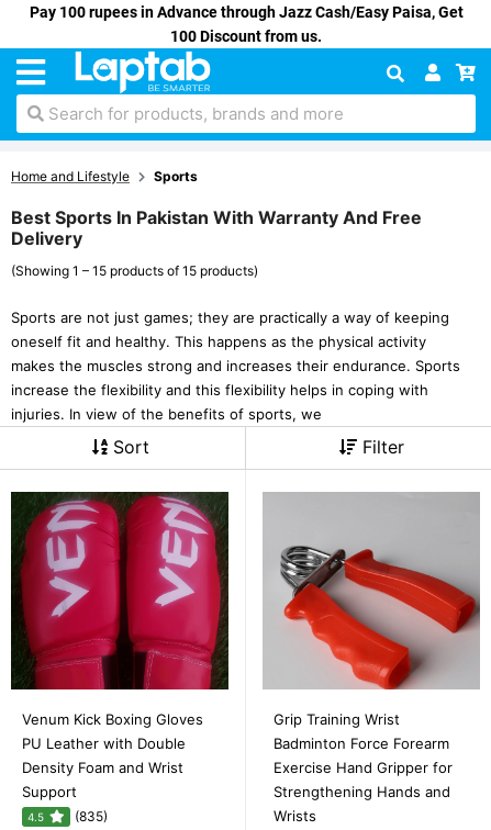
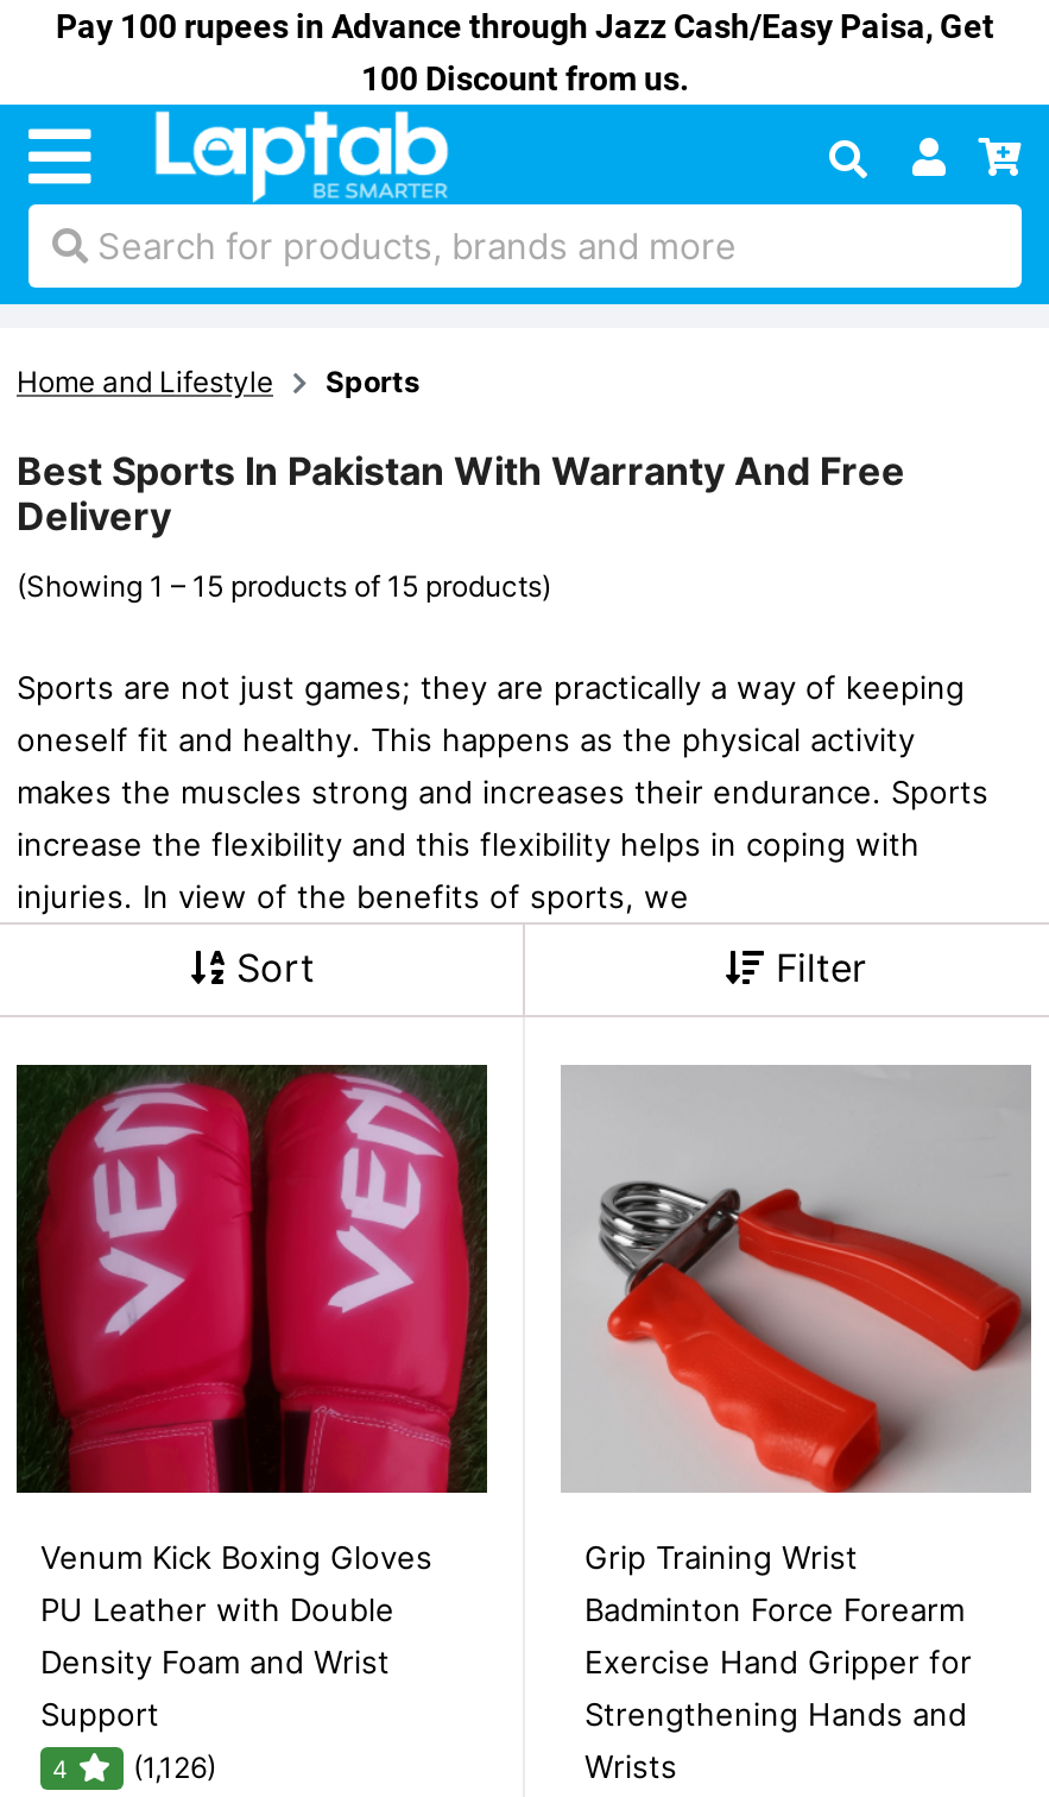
- 4.5
+ 4

- (835)
+ (1,126)
